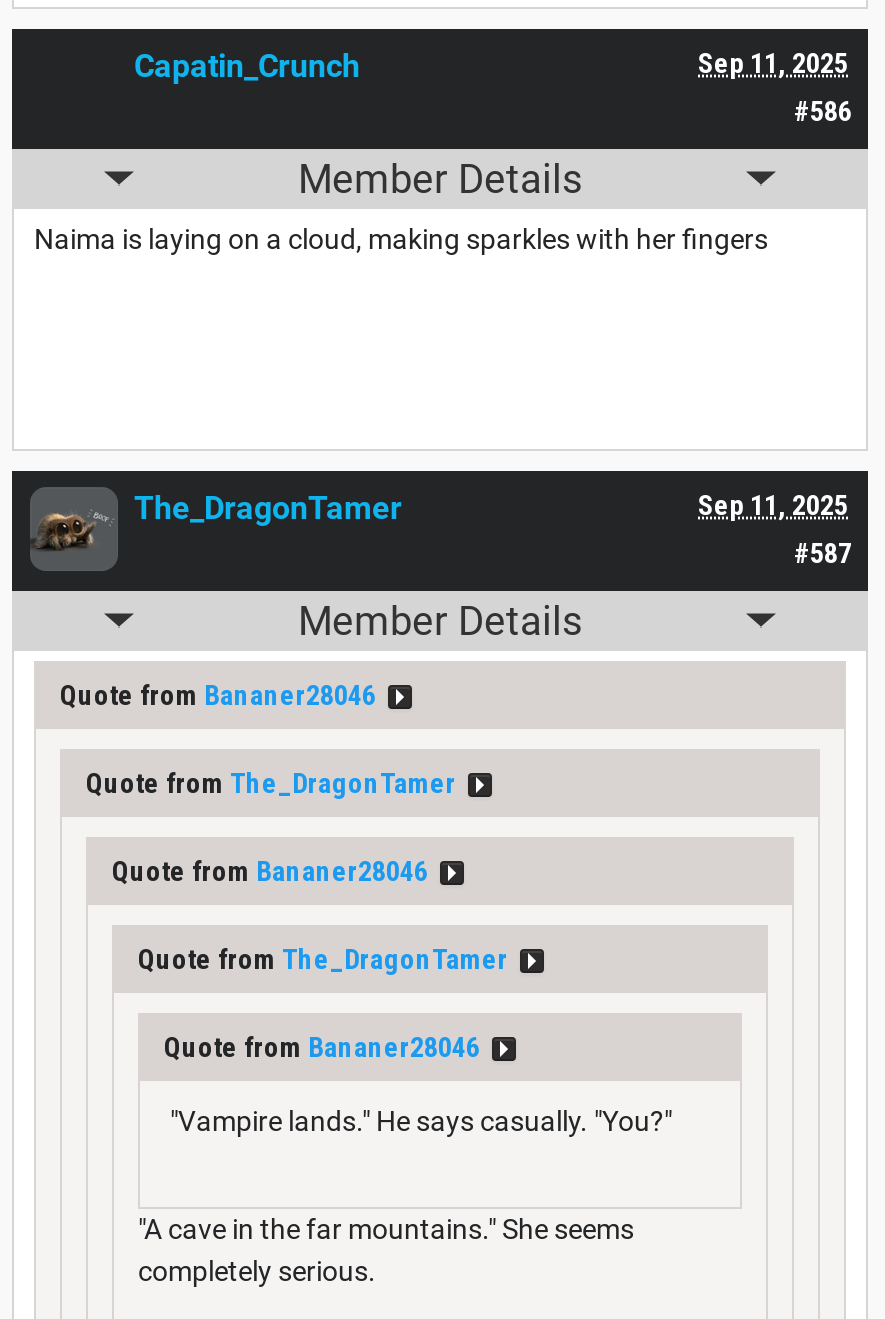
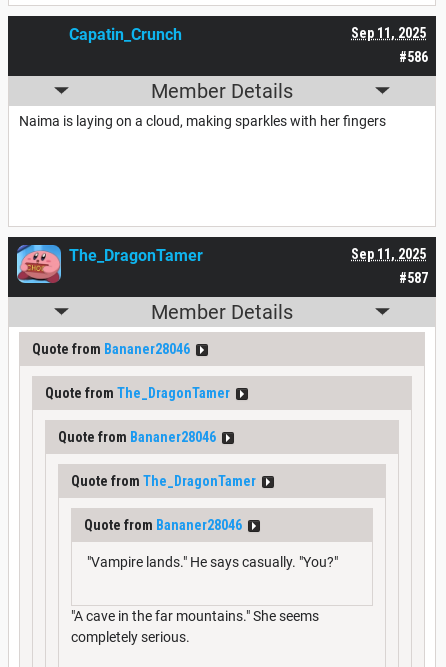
- [image]
+ [image]
